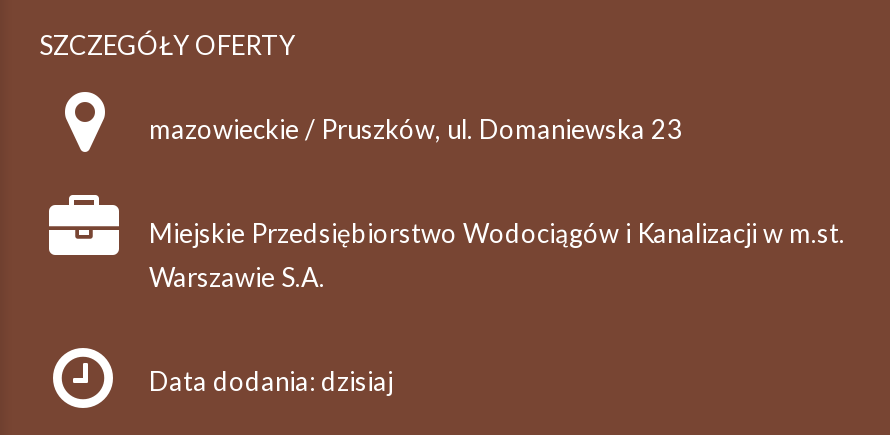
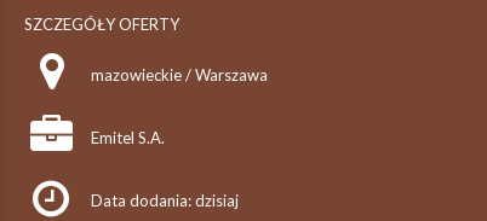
- mazowieckie / Pruszków, ul. Domaniewska 23
+ mazowieckie / Warszawa

- Miejskie Przedsiębiorstwo Wodociągów i Kanalizacji w m.st.
- Warszawie S.A.
+ Emitel S.A.
